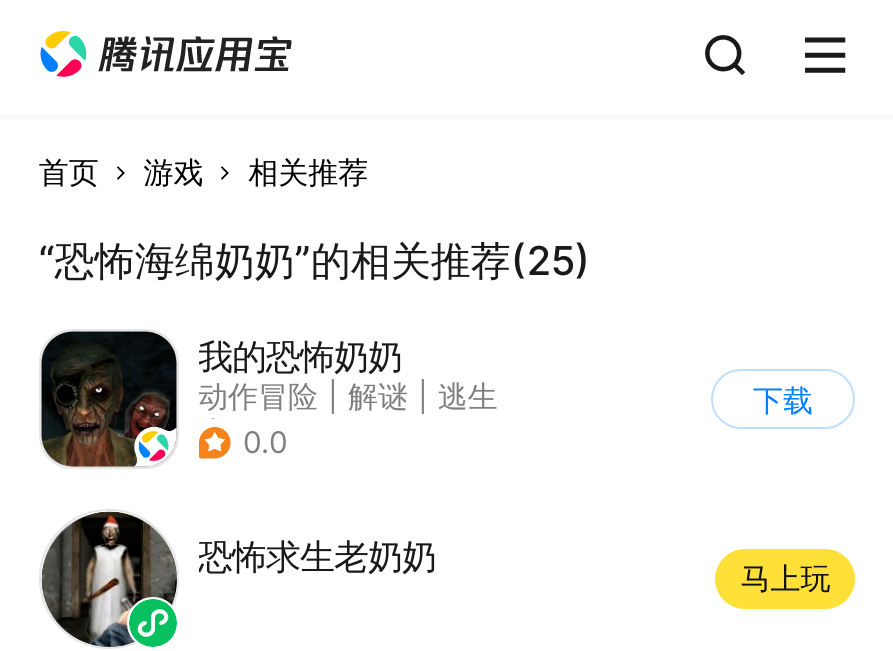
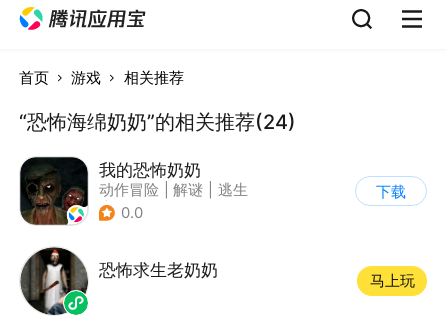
- “恐怖海绵奶奶”的相关推荐(25)
+ “恐怖海绵奶奶”的相关推荐(24)
